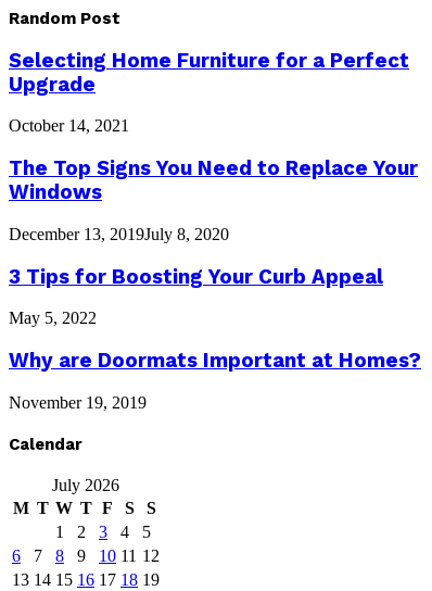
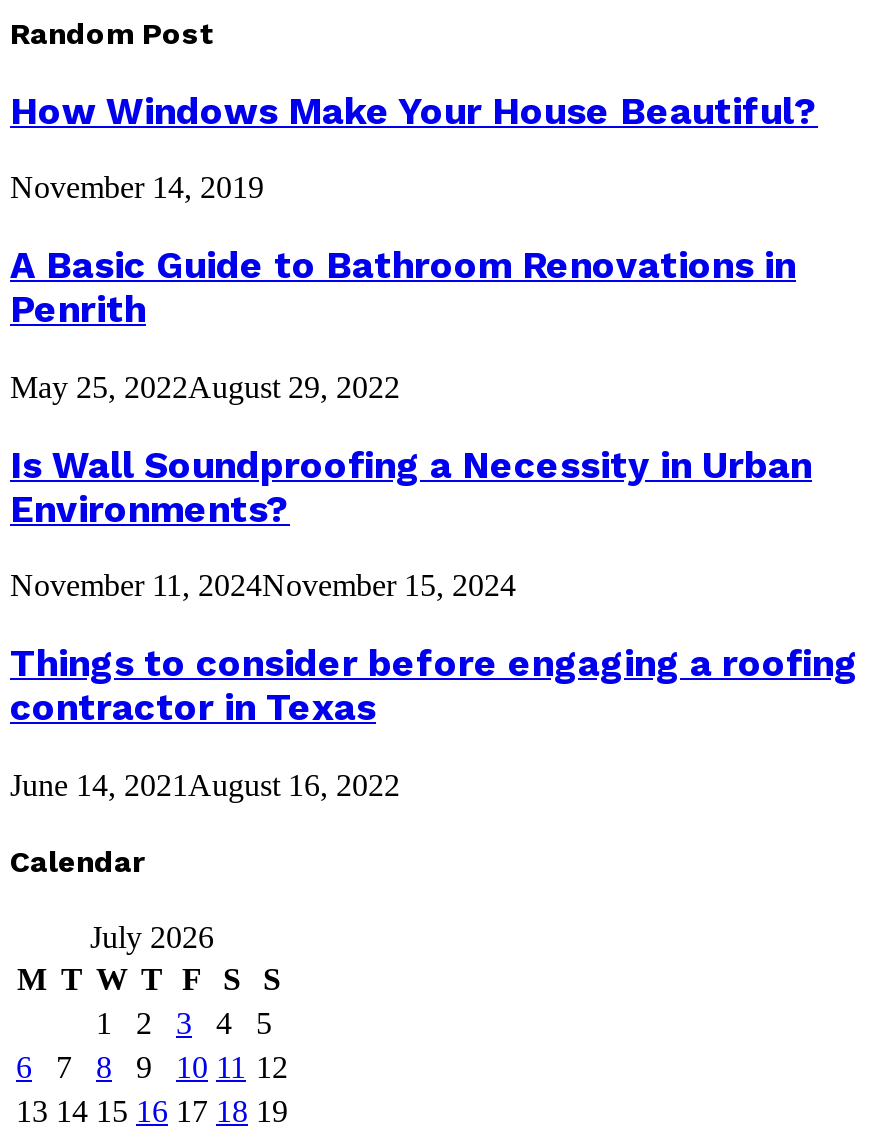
- Selecting Home Furniture for a Perfect
- Upgrade
+ How Windows Make Your House Beautiful?

- October 14, 2021
+ November 14, 2019

- The Top Signs You Need to Replace Your
- Windows
+ A Basic Guide to Bathroom Renovations in
+ Penrith

- December 13, 2019July 8, 2020
+ May 25, 2022August 29, 2022

- 3 Tips for Boosting Your Curb Appeal
+ Is Wall Soundproofing a Necessity in Urban
+ Environments?

- May 5, 2022
+ November 11, 2024November 15, 2024

- Why are Doormats Important at Homes?
+ Things to consider before engaging a roofing
+ contractor in Texas

- November 19, 2019
+ June 14, 2021 August 16, 2022
